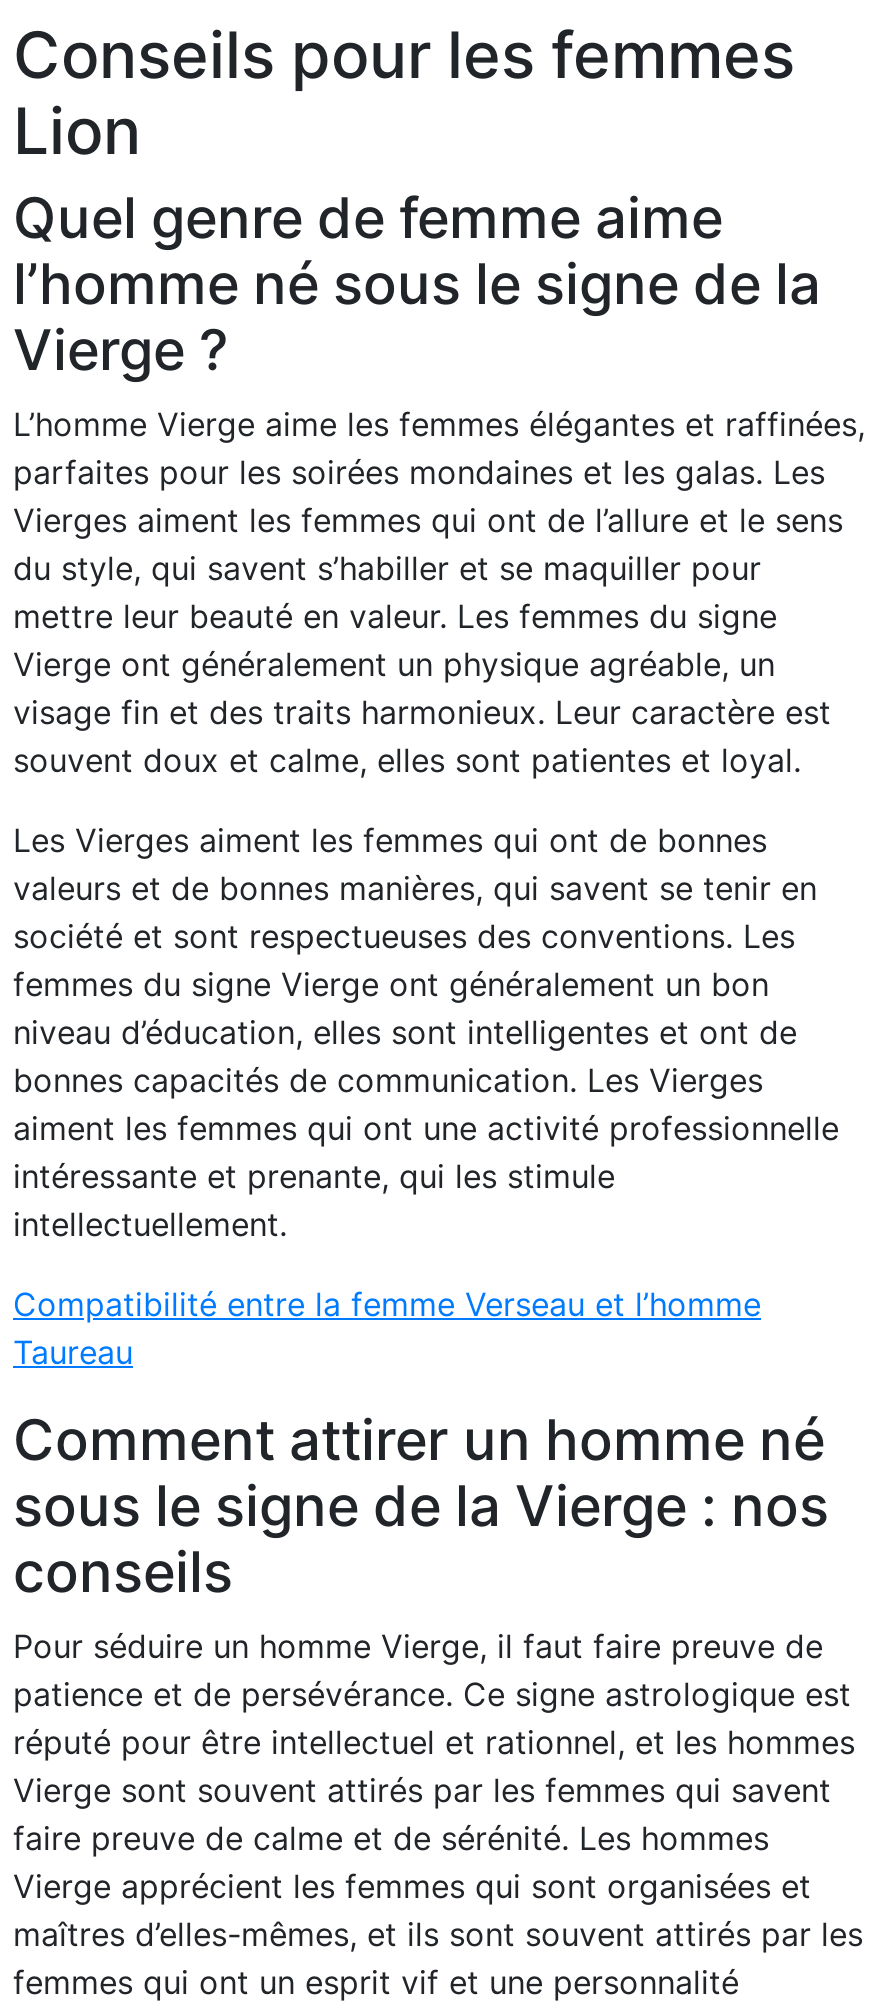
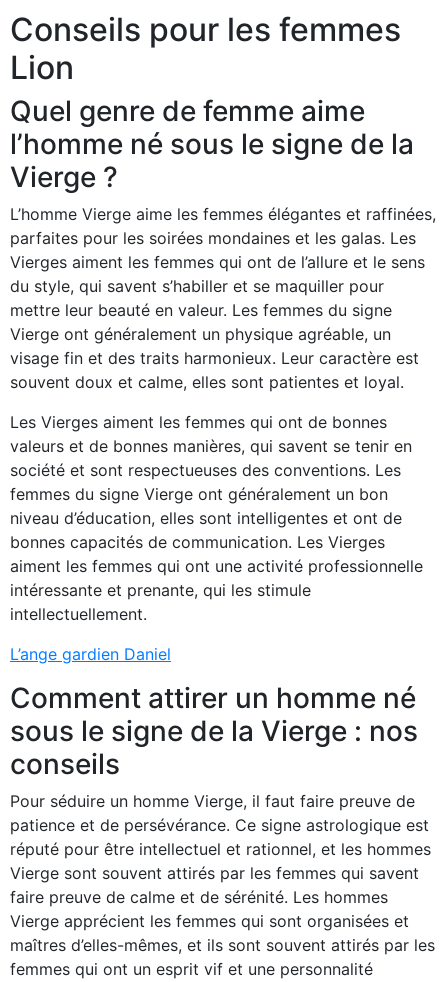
- Compatibilité entre la femme Verseau et l’homme
- Taureau
+ L’ange gardien Daniel
